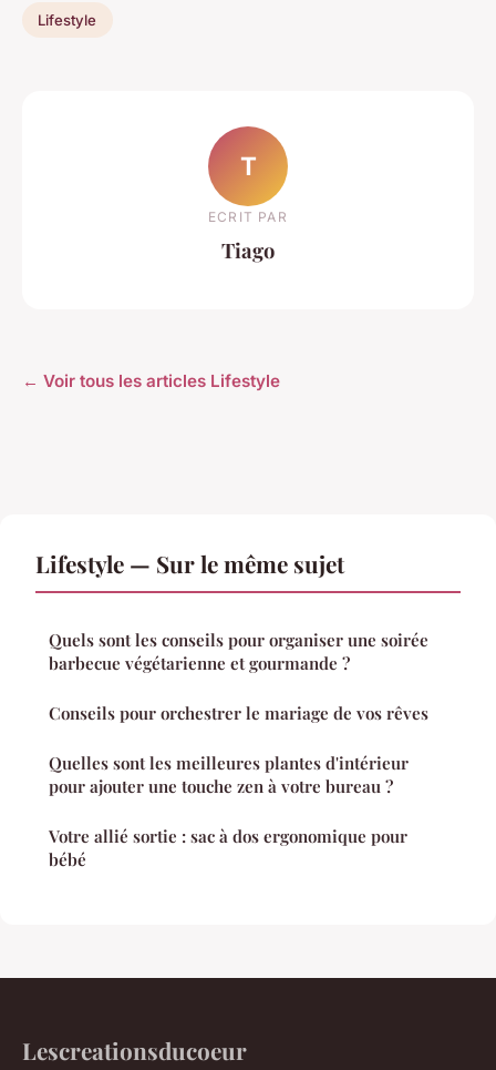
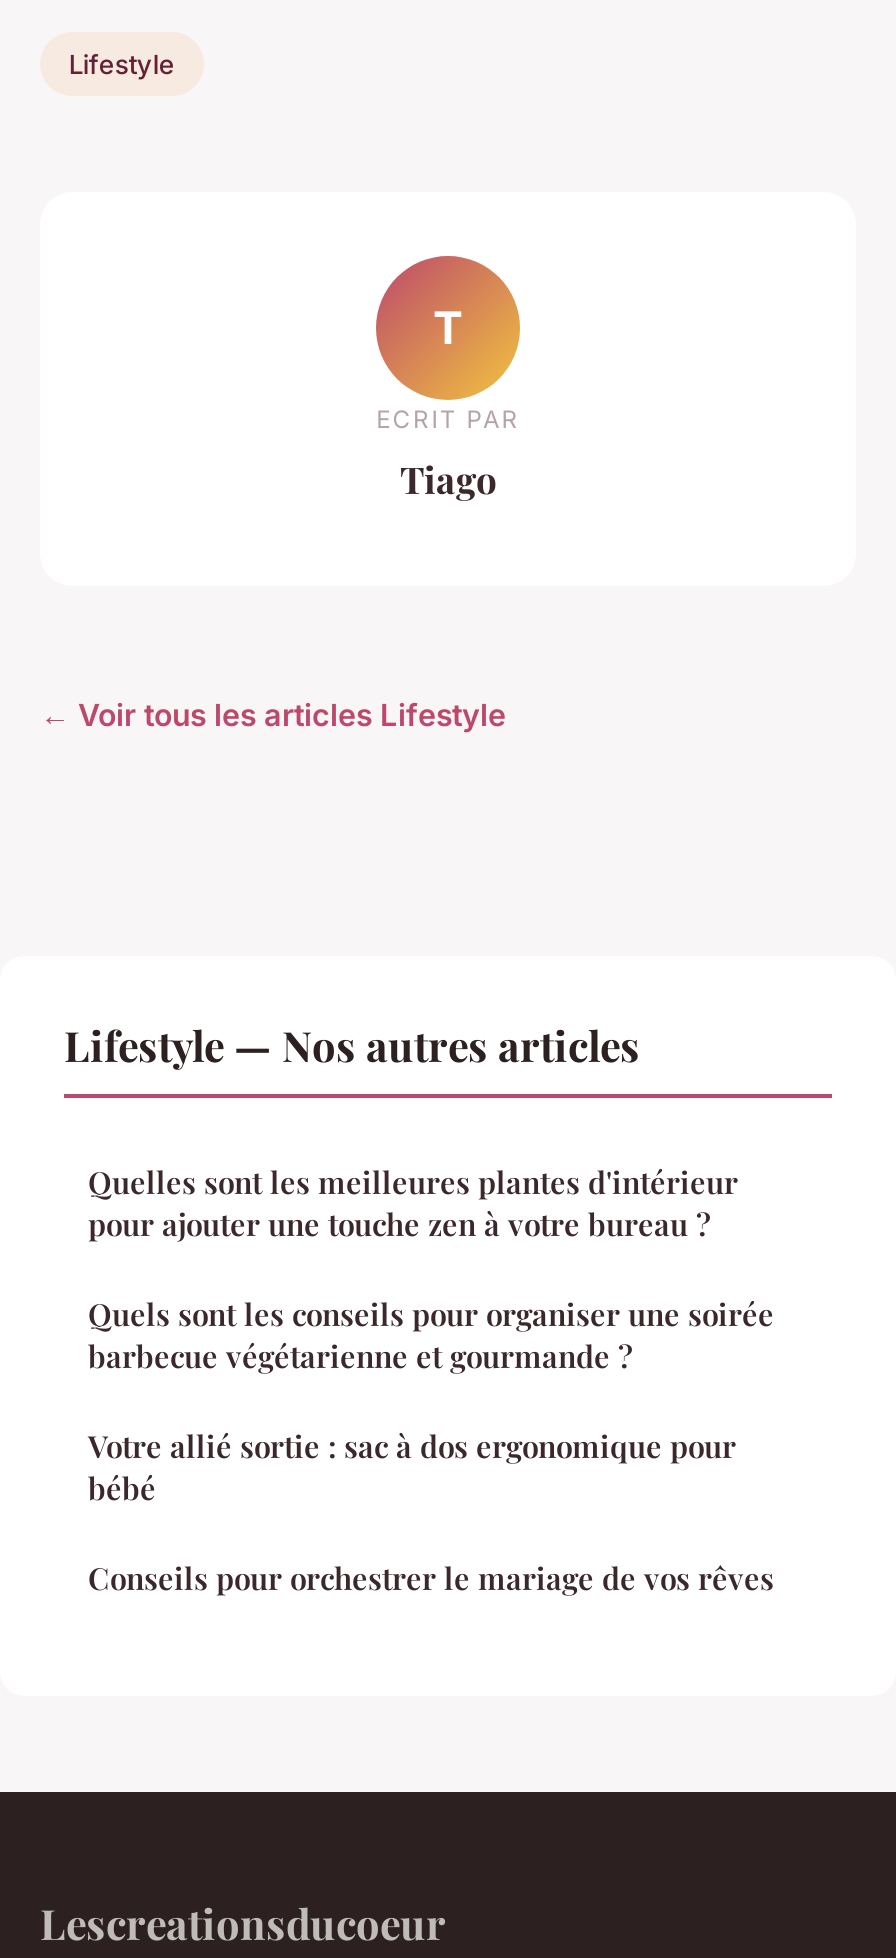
- Lifestyle — Sur le même sujet
+ Lifestyle — Nos autres articles

moved down: Quels sont les conseils pour organiser une soirée | barbecue végétarienne et gourmande ?

moved down: Conseils pour orchestrer le mariage de vos rêves

moved up: Quelles sont les meilleures plantes d'intérieur | pour ajouter une touche zen à votre bureau ?

moved up: Votre allié sortie : sac à dos ergonomique pour | bébé
